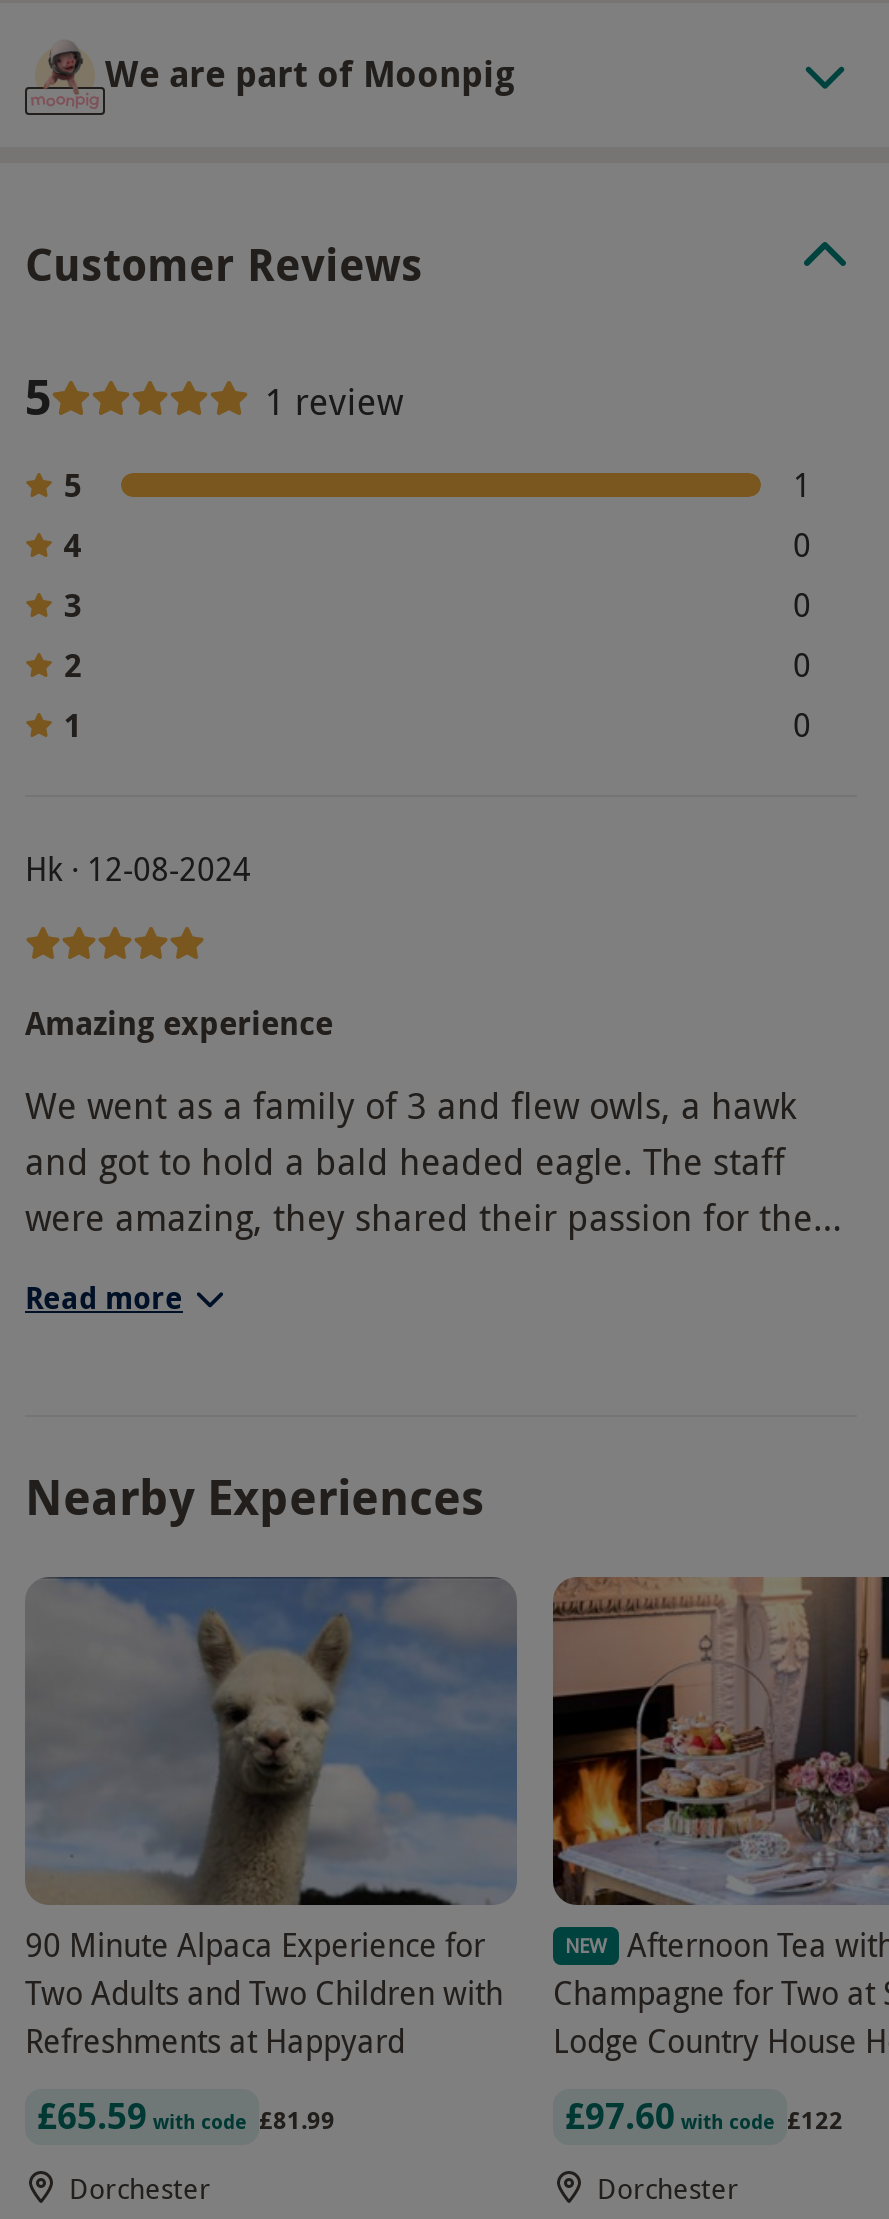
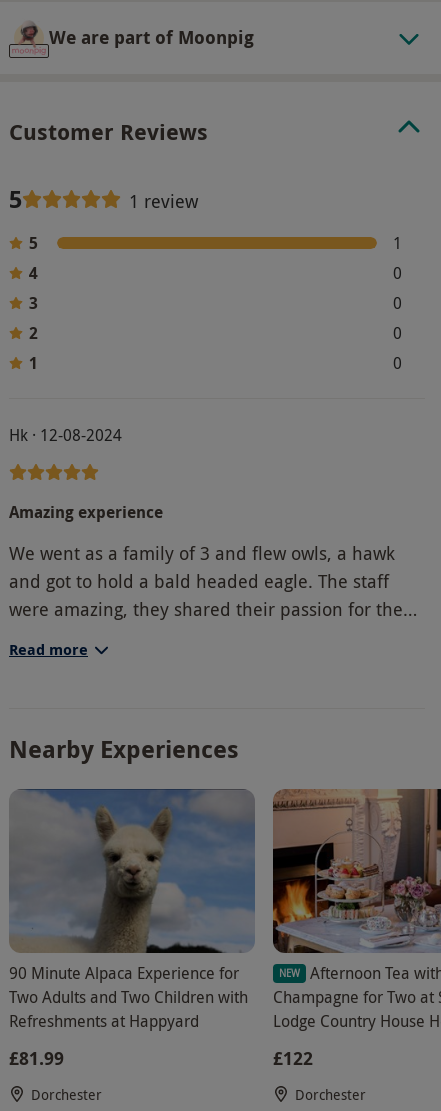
- £65.59 with code £81.99
+ £81.99

- £97.60 with code £122
+ £122
